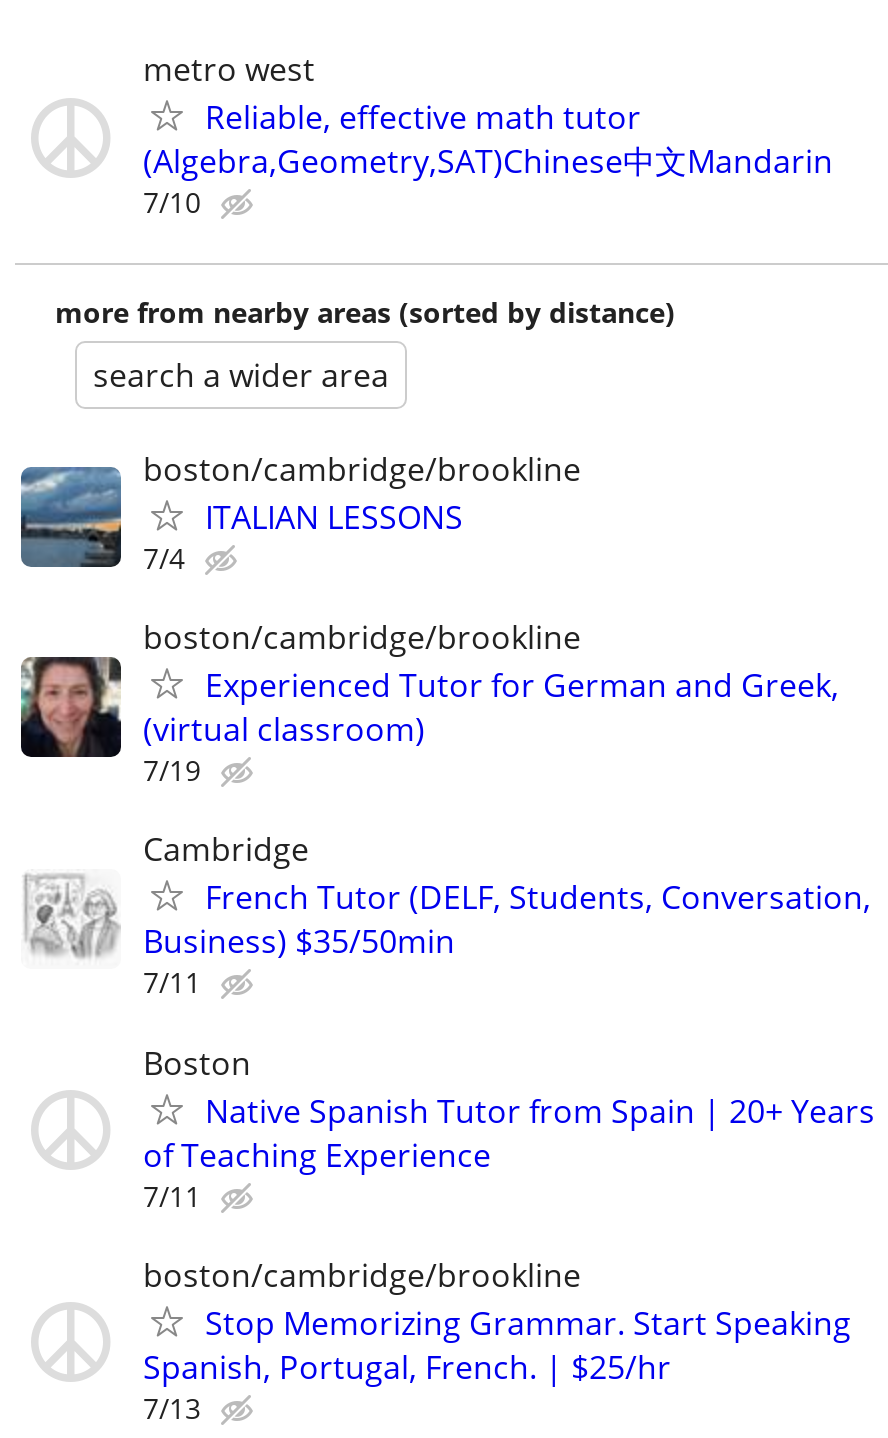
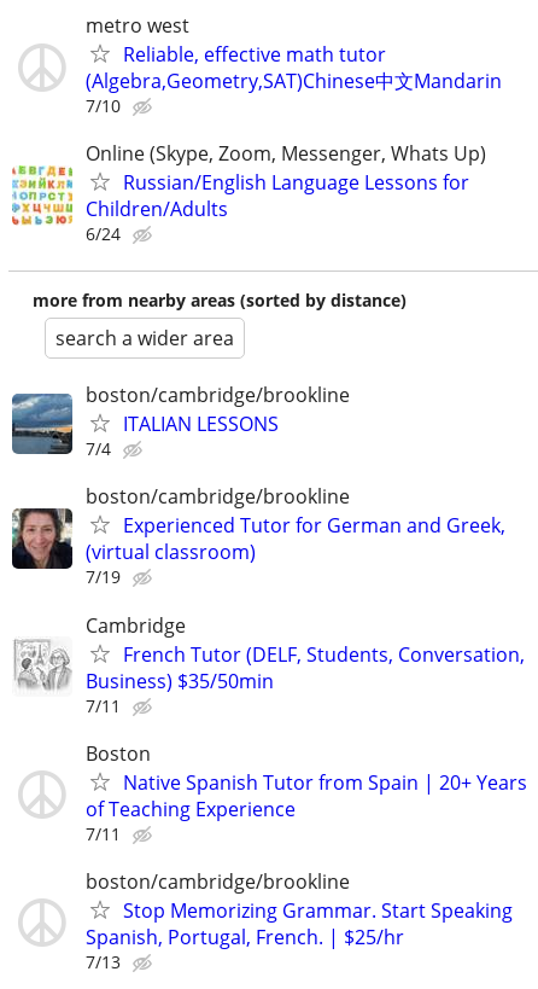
+ [image]
+ Online (Skype, Zoom, Messenger, Whats Up)
+ Russian/English Language Lessons for
+ Children/Adults
+ 6/24
